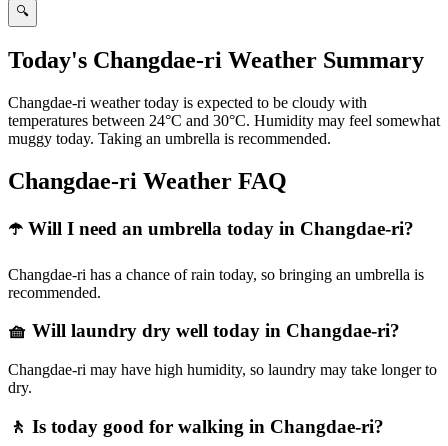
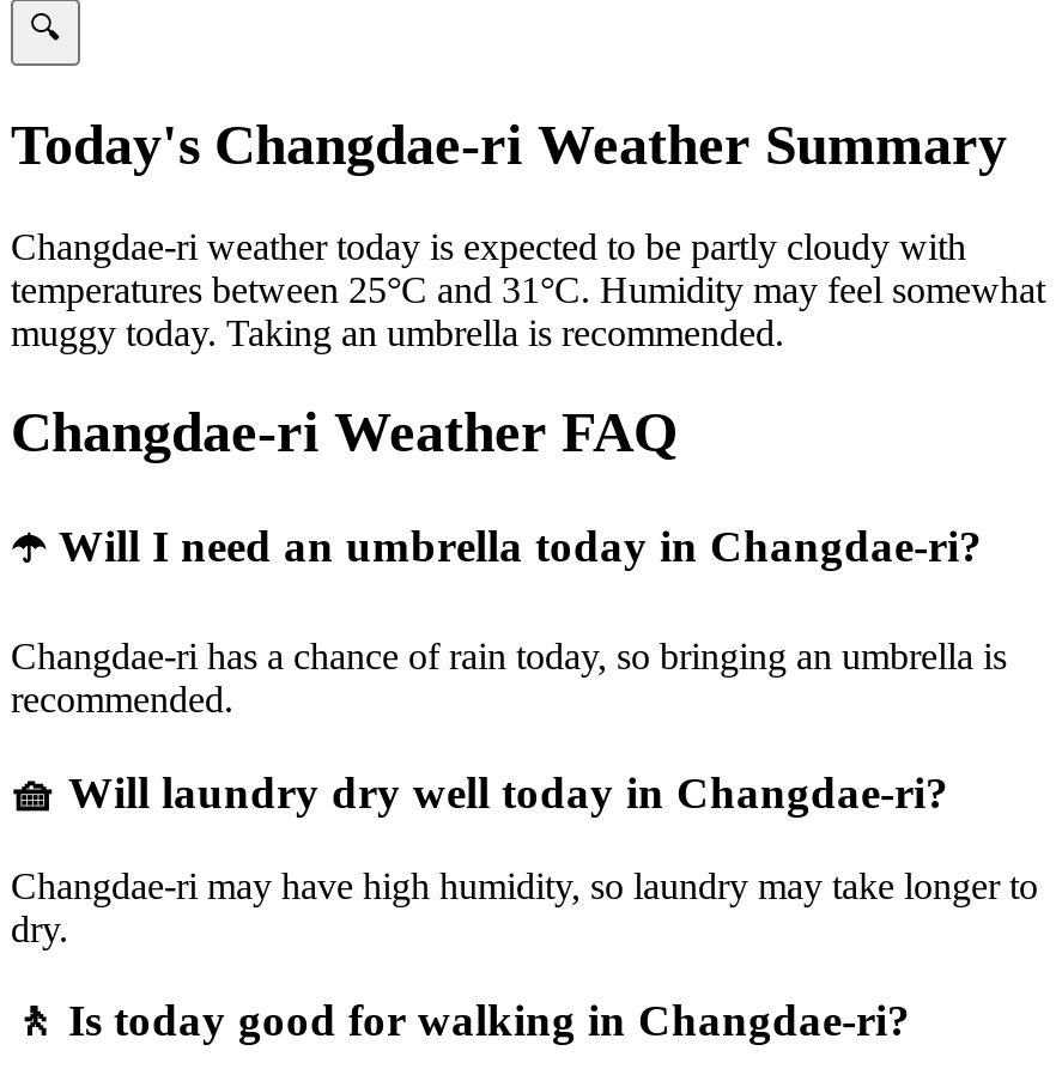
- Changdae-ri weather today is expected to be cloudy with
- temperatures between 24°C and 30°C. Humidity may feel somewhat
+ Changdae-ri weather today is expected to be partly cloudy with
+ temperatures between 25°C and 31°C. Humidity may feel somewhat
